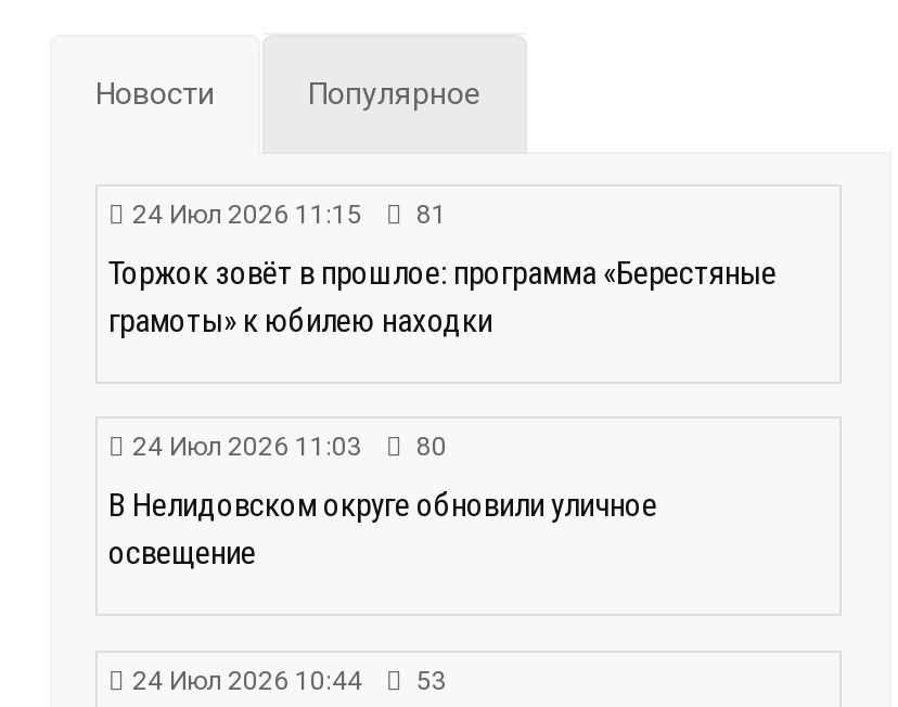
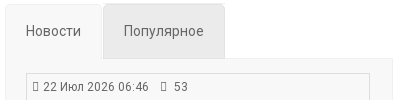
- 24 Июл 2026 11:15
- 81
- Торжок зовёт в прошлое: программа «Берестяные
- грамоты» к юбилею находки
- 24 Июл 2026 11:03
- 80
- В Нелидовском округе обновили уличное
- освещение
- 24 Июл 2026 10:44
+ 22 Июл 2026 06:46
